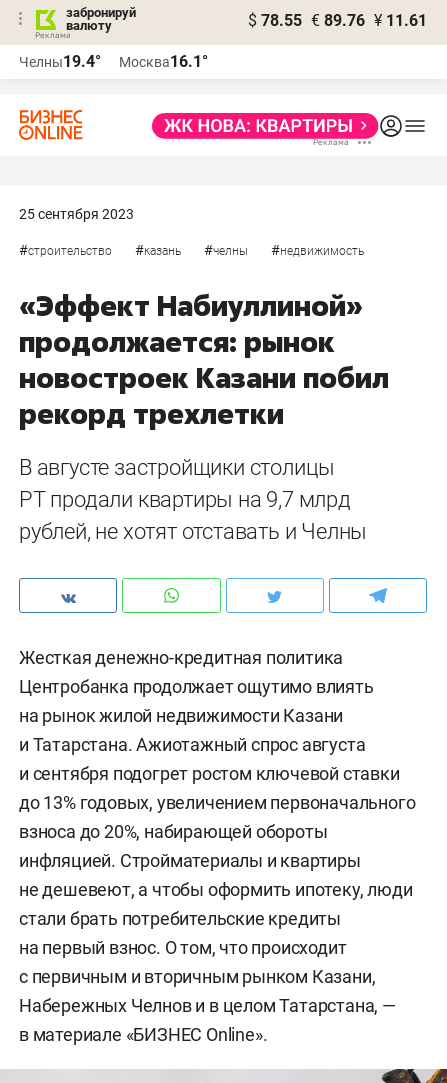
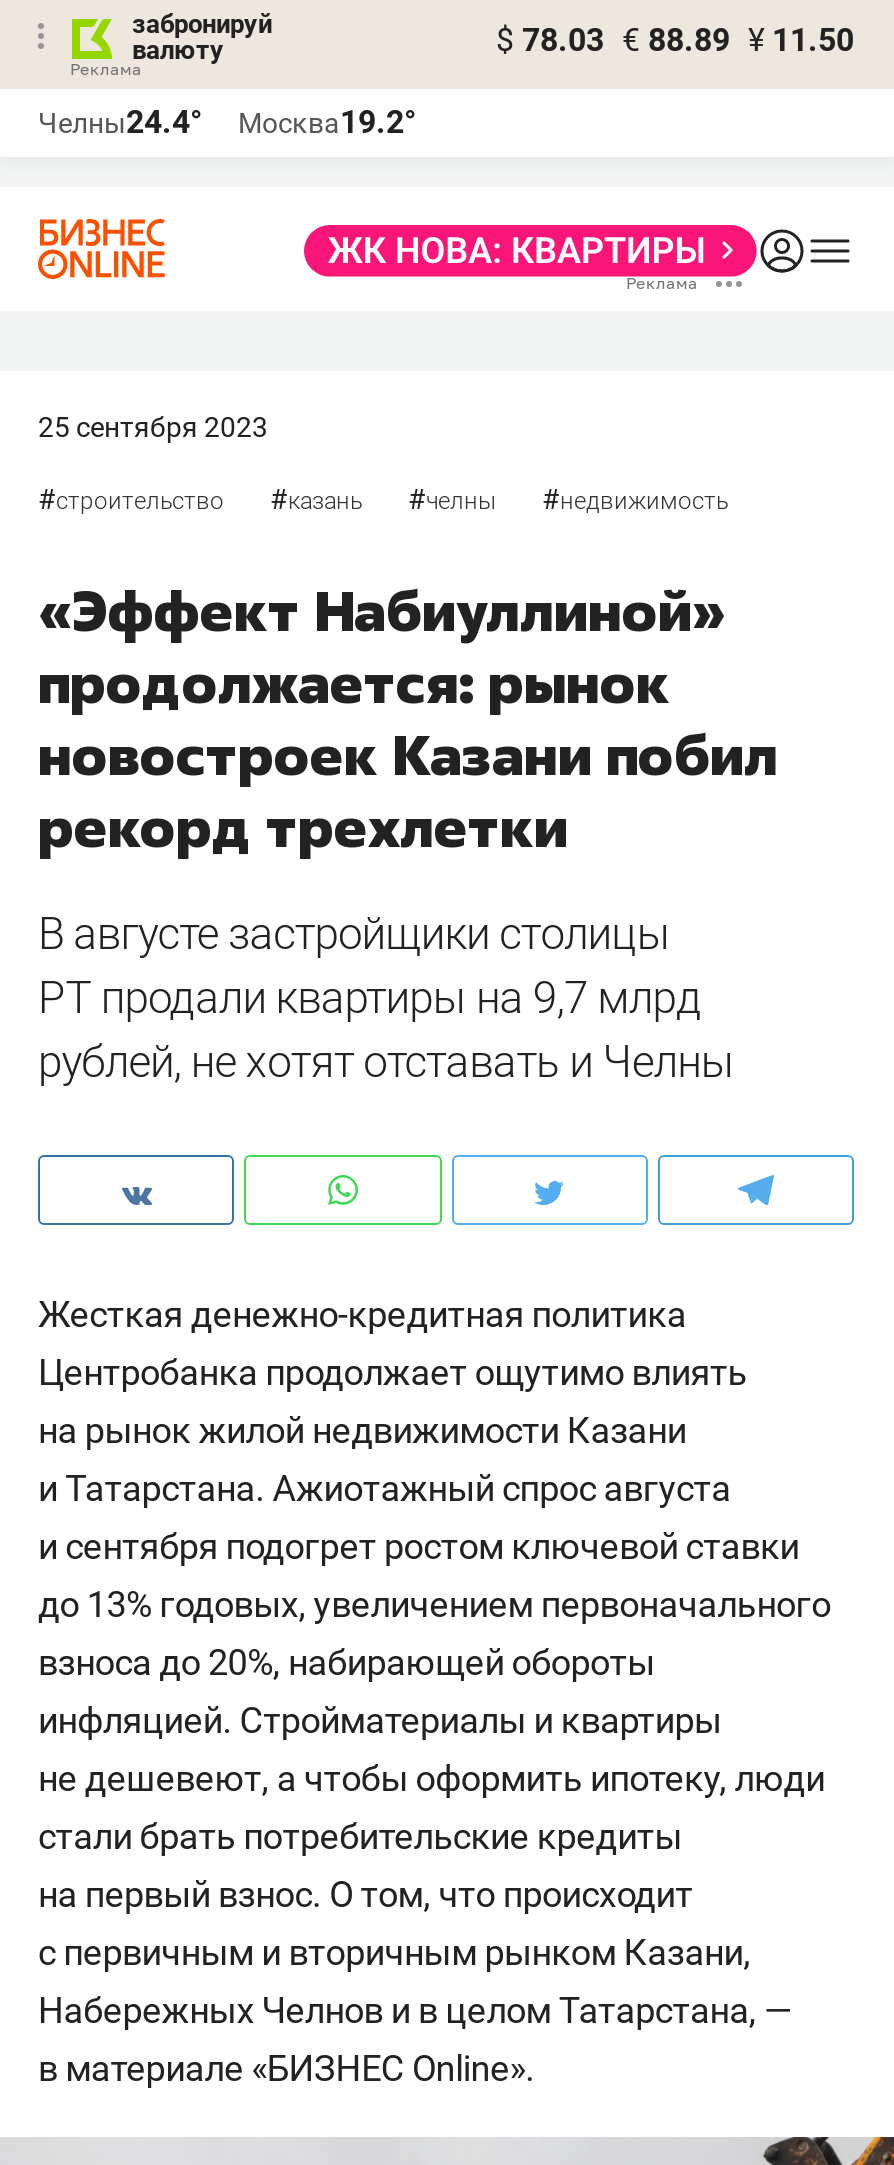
- $ 78.55 € 89.76 ¥ 11.61
+ $ 78.03 € 88.89 ¥ 11.50

- Челны19.4°
+ Челны24.4°

- Москва16.1°
+ Москва19.2°
